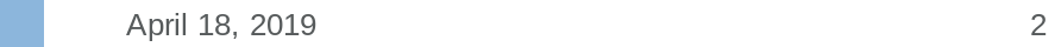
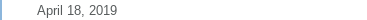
- 2
